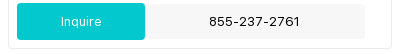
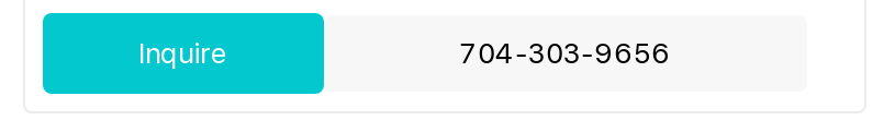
- 855-237-2761
+ 704-303-9656
